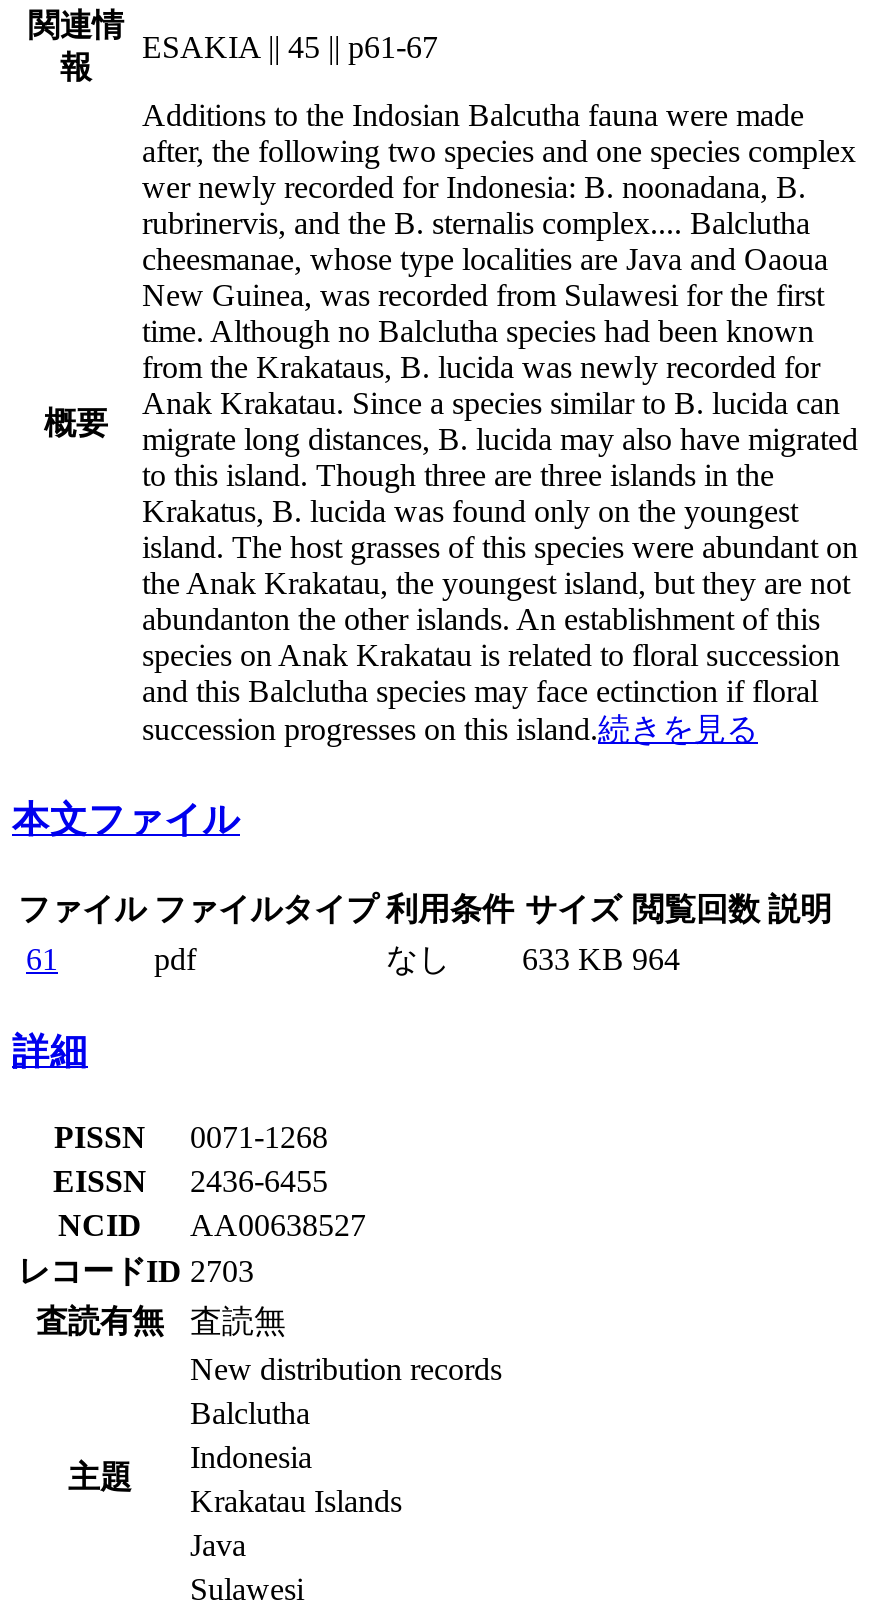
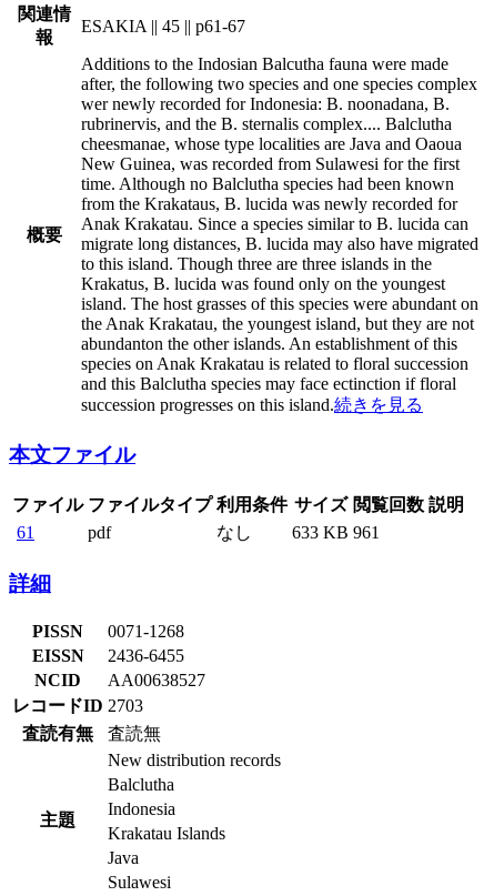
- 633 KB 964
+ 633 KB 961
